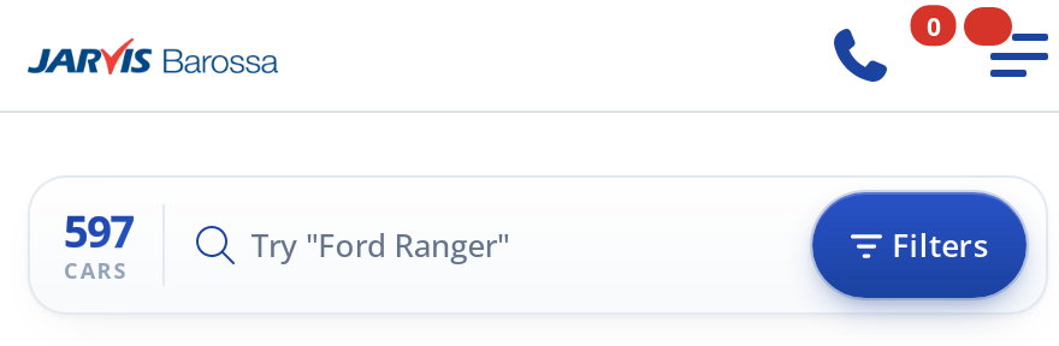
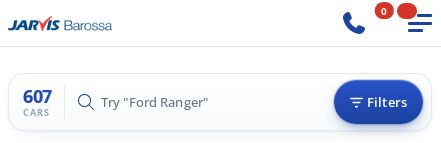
- 597
+ 607
